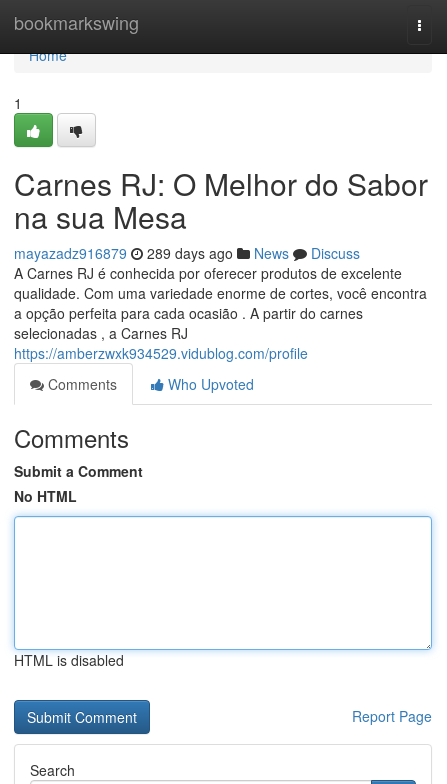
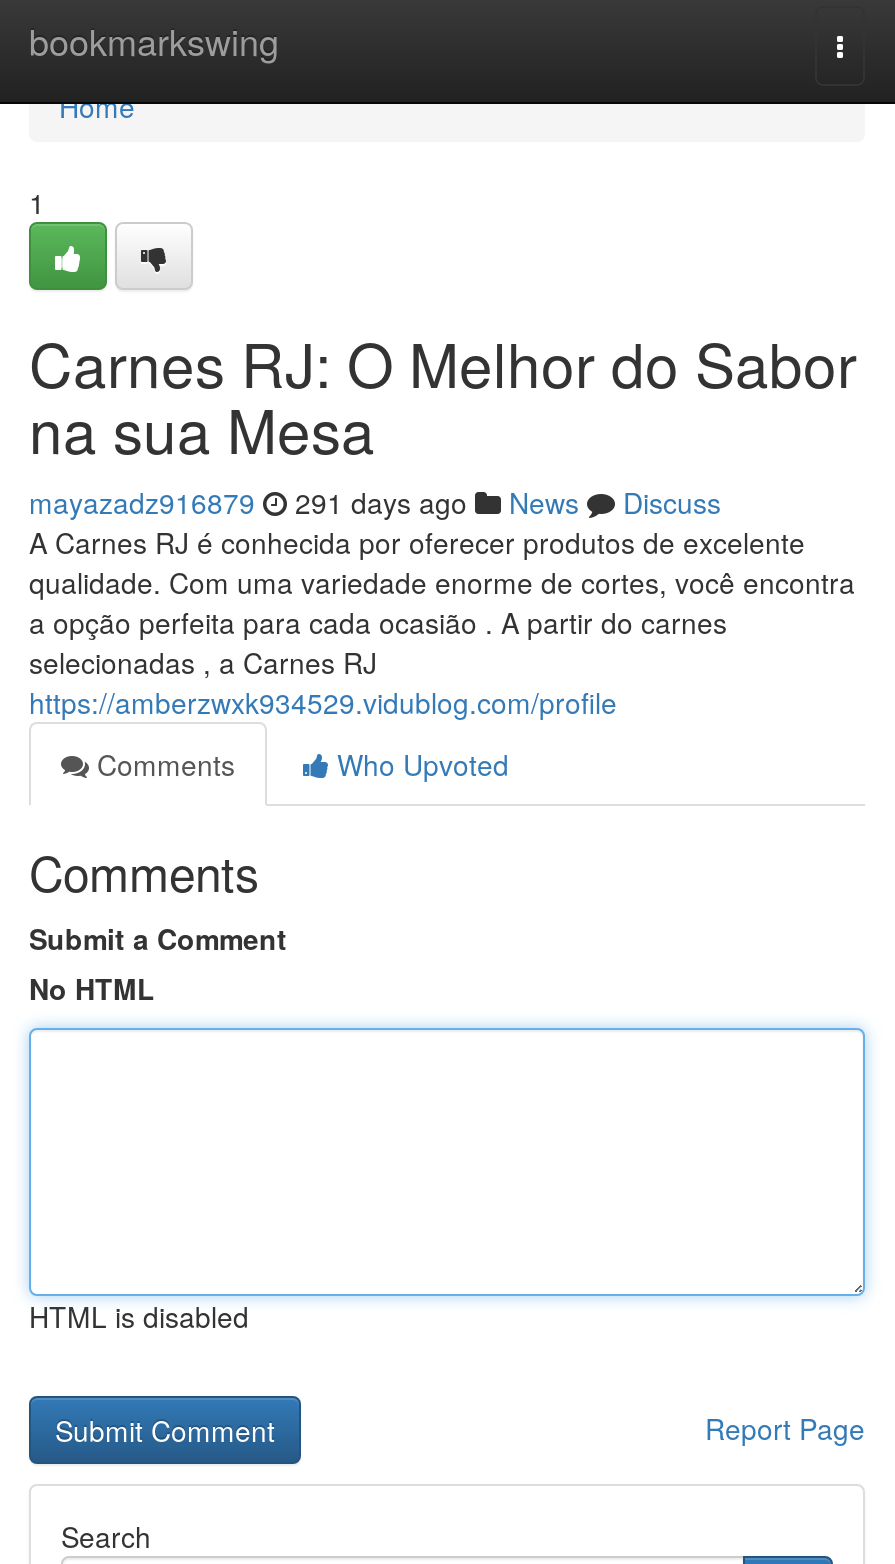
- mayazadz916879 289 days ago News Discuss
+ mayazadz916879 291 days ago News Discuss
